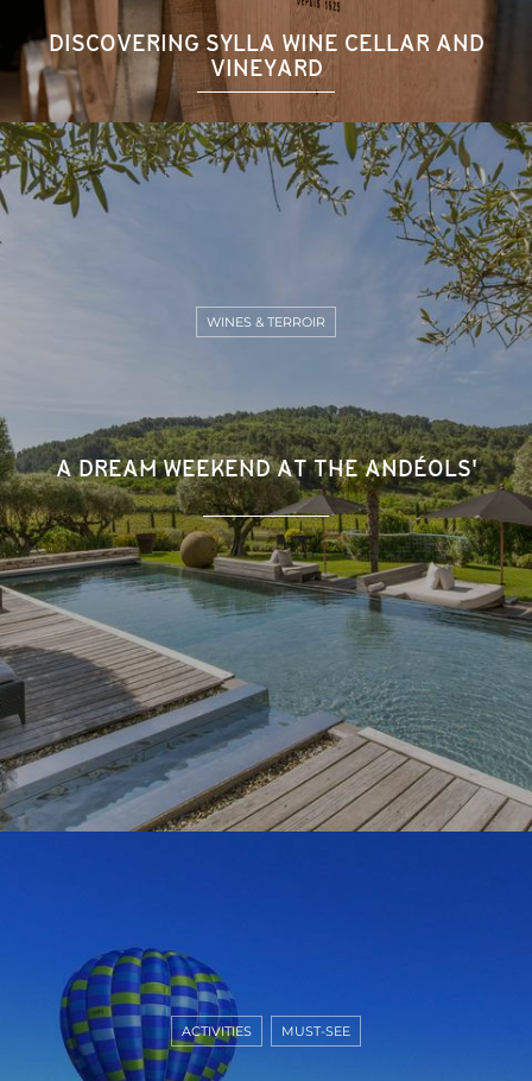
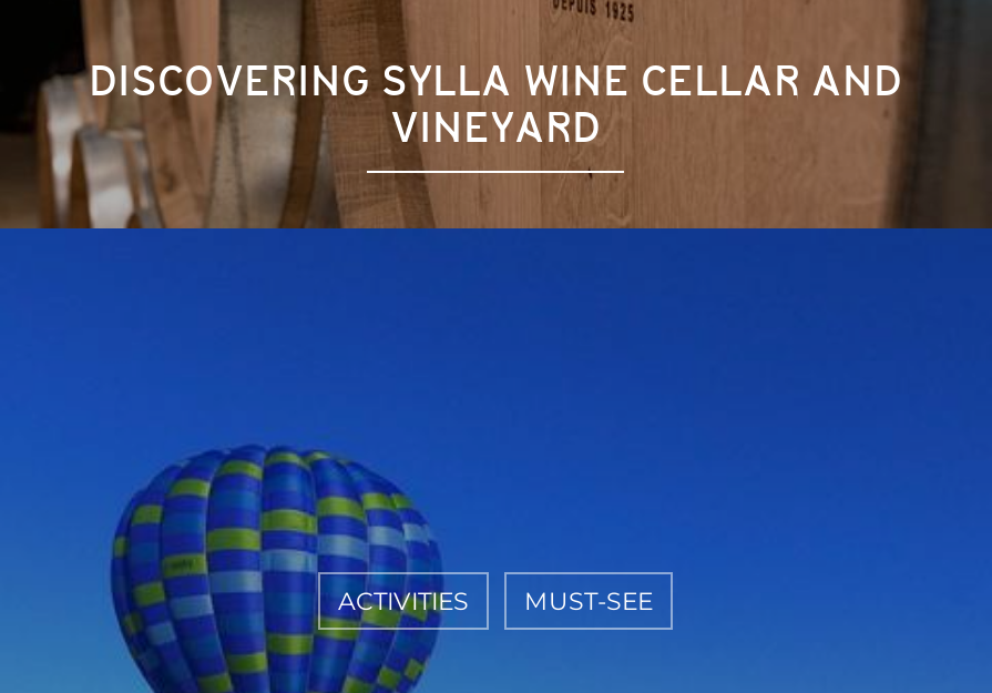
- [image]
- A DREAM WEEKEND AT THE ANDÉOLS'

- WINES & TERROIR
